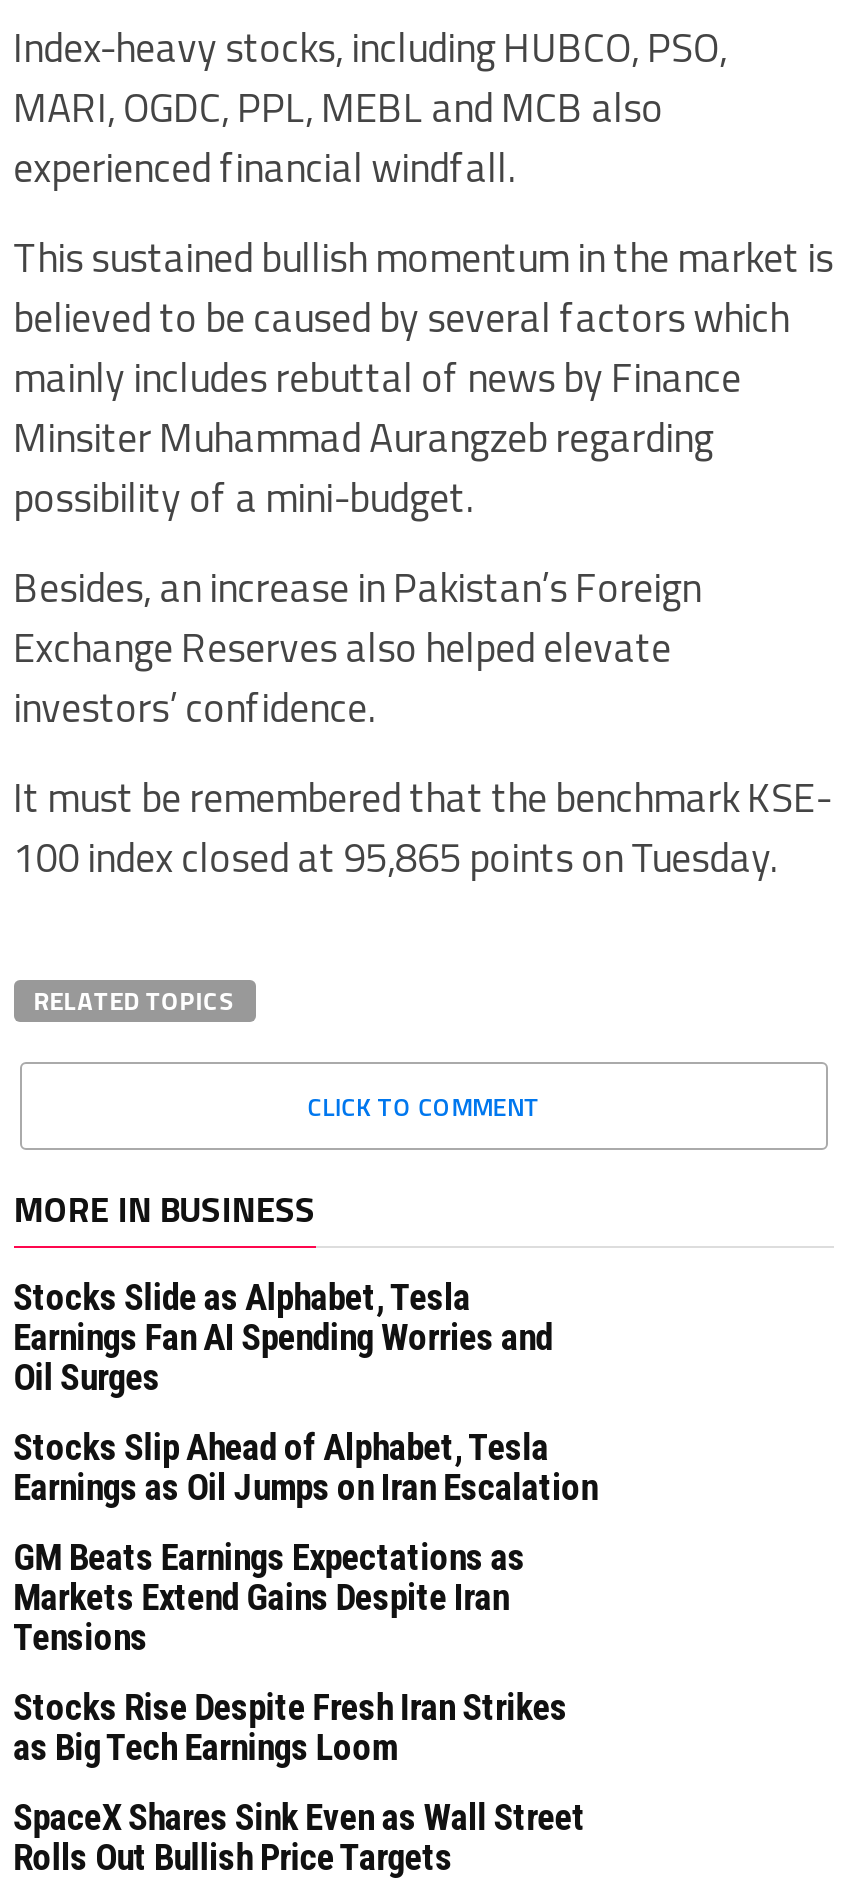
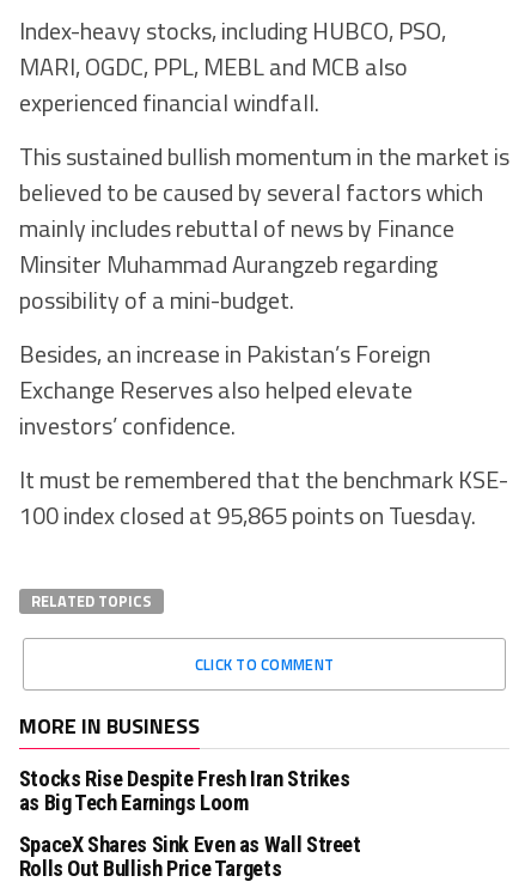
- Stocks Slide as Alphabet, Tesla
- Earnings Fan AI Spending Worries and
- Oil Surges
- Stocks Slip Ahead of Alphabet, Tesla
- Earnings as Oil Jumps on Iran Escalation
- GM Beats Earnings Expectations as
- Markets Extend Gains Despite Iran
- Tensions
